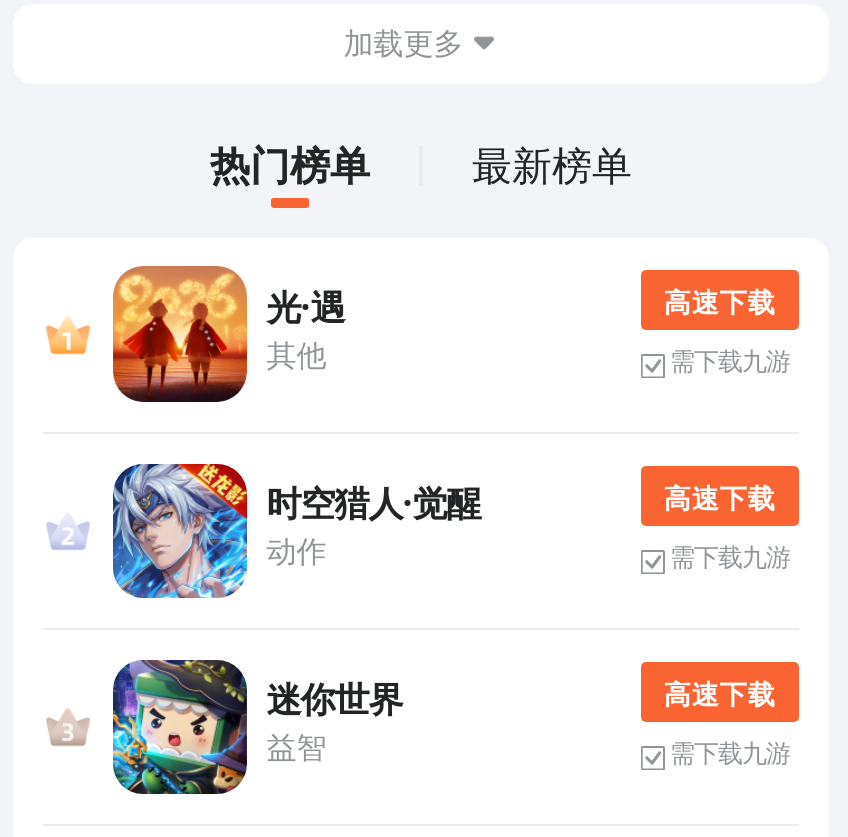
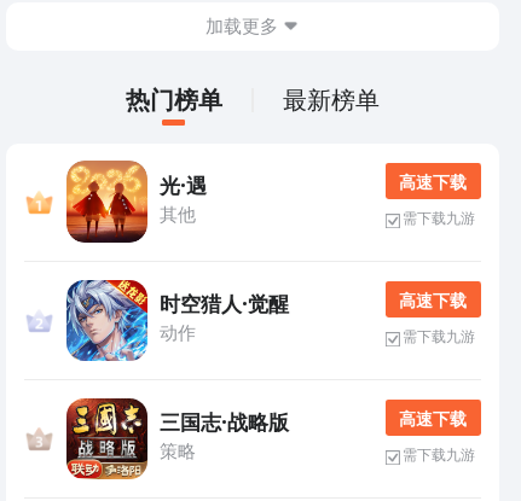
- [image]
- 迷你世界
- 益智
+ [image]
+ 三国志·战略版
+ 策略
